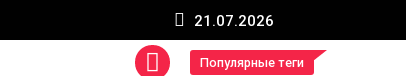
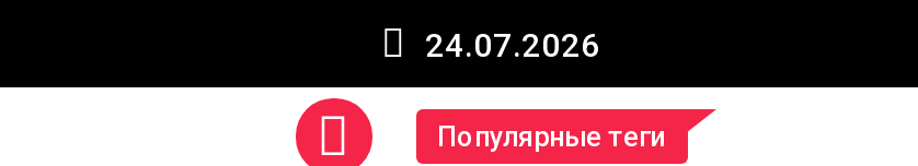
- 21.07.2026
+ 24.07.2026
